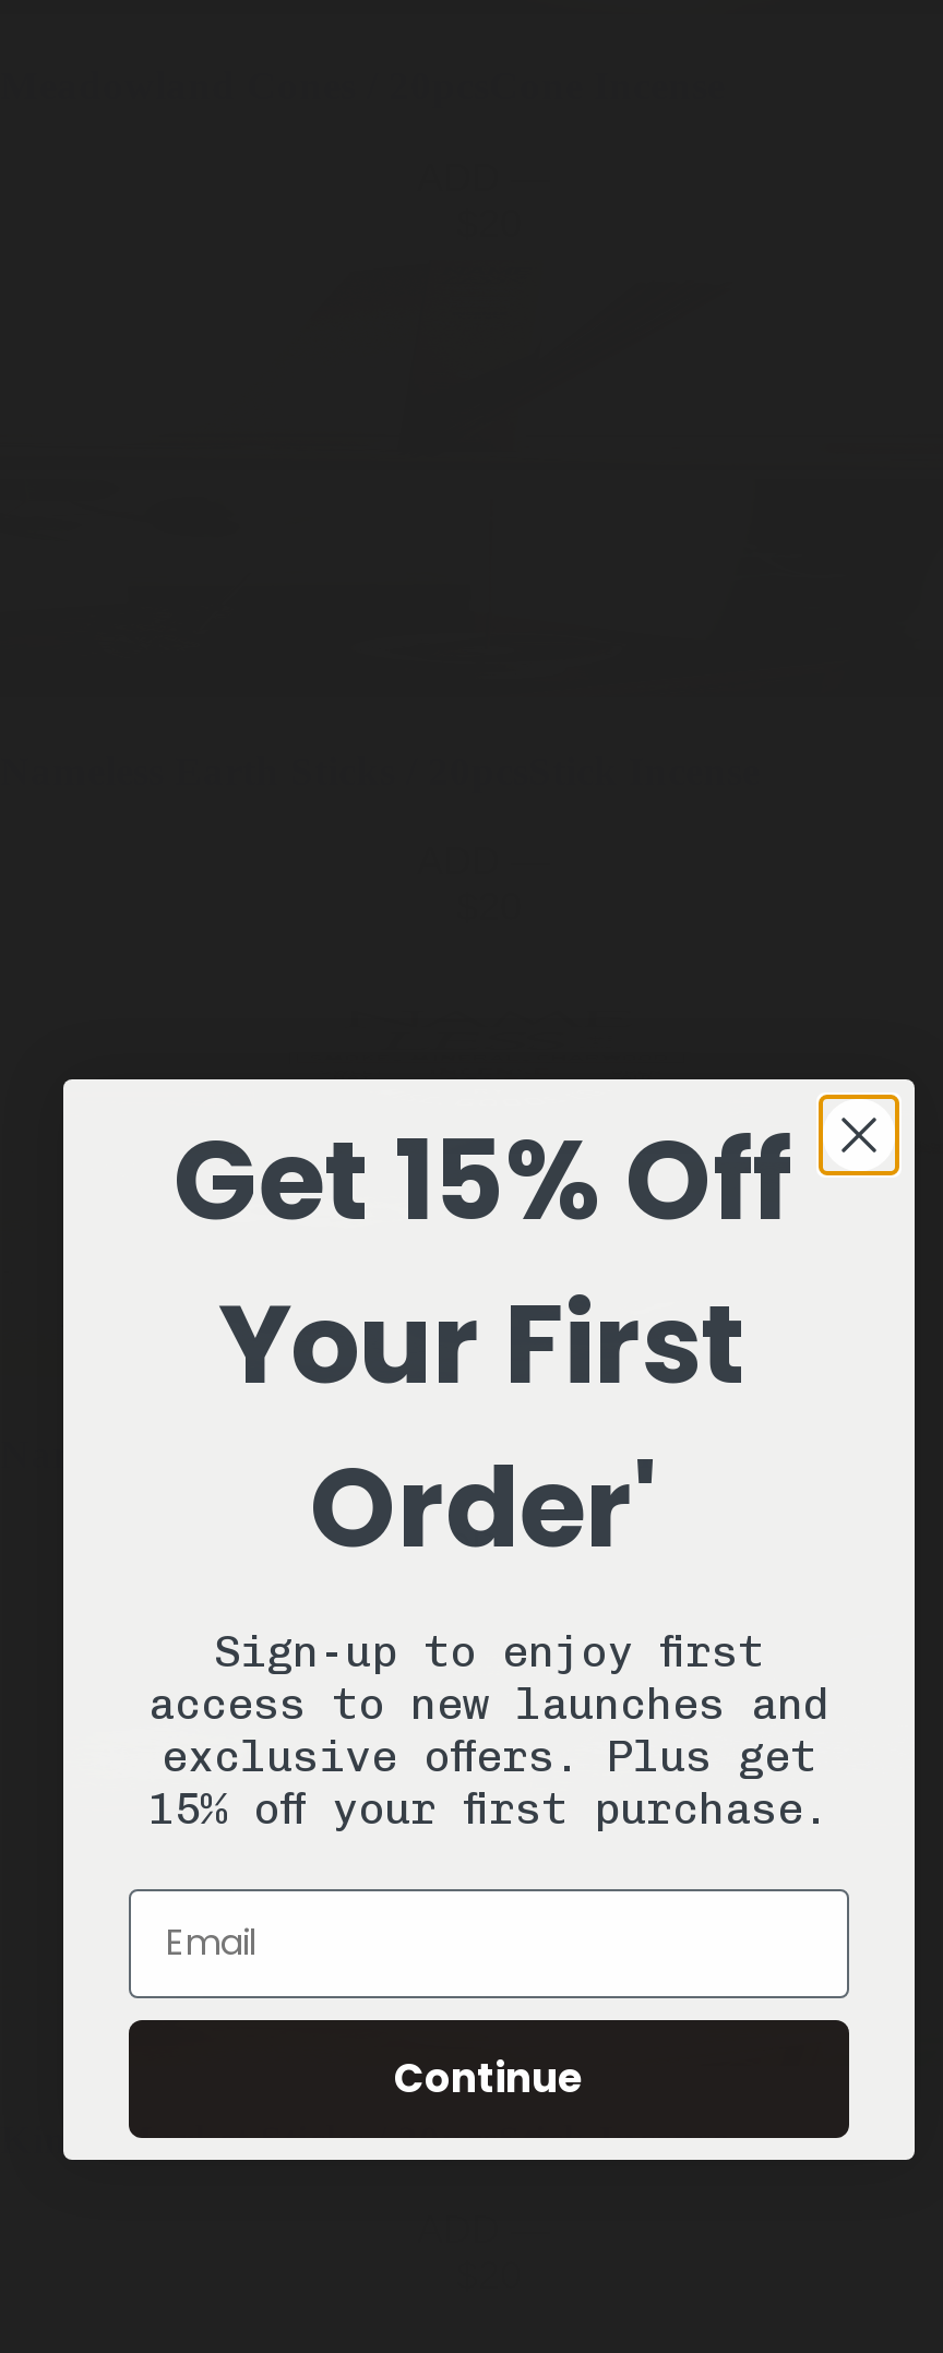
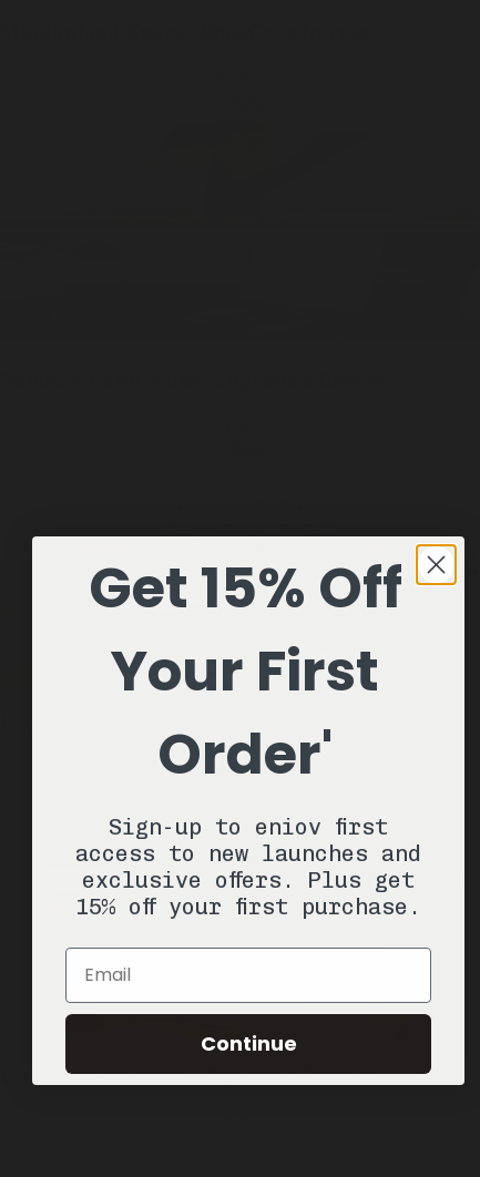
- Sign-up to enjoy first
+ Sign-up to eniov first
